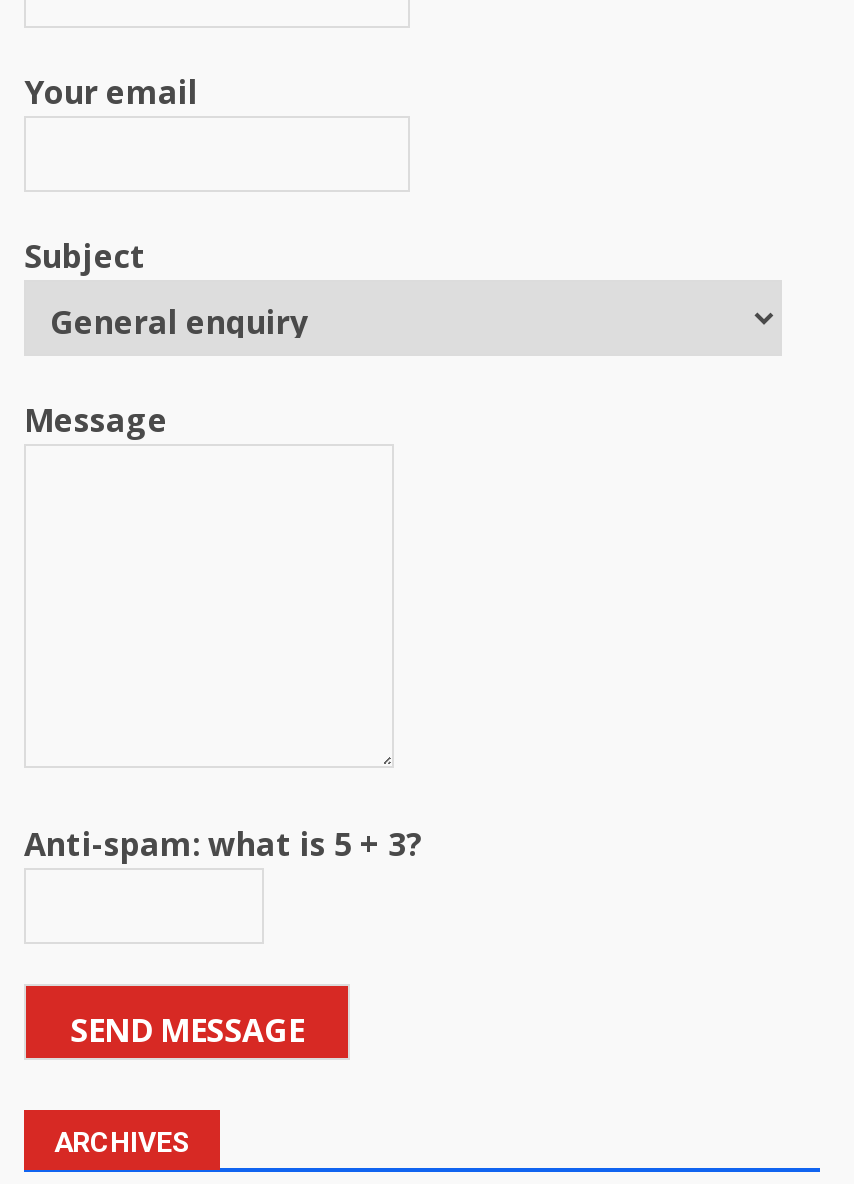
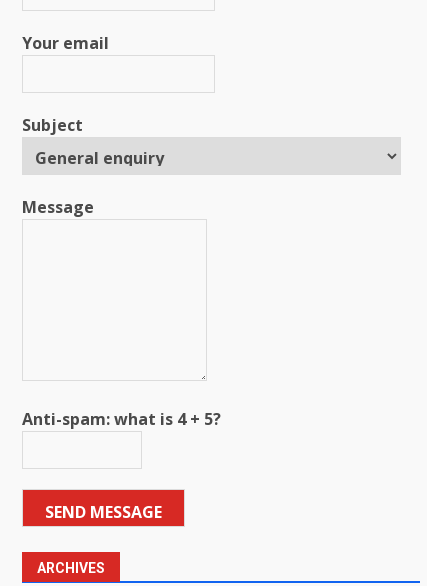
- Anti-spam: what is 5 + 3?
+ Anti-spam: what is 4 + 5?
